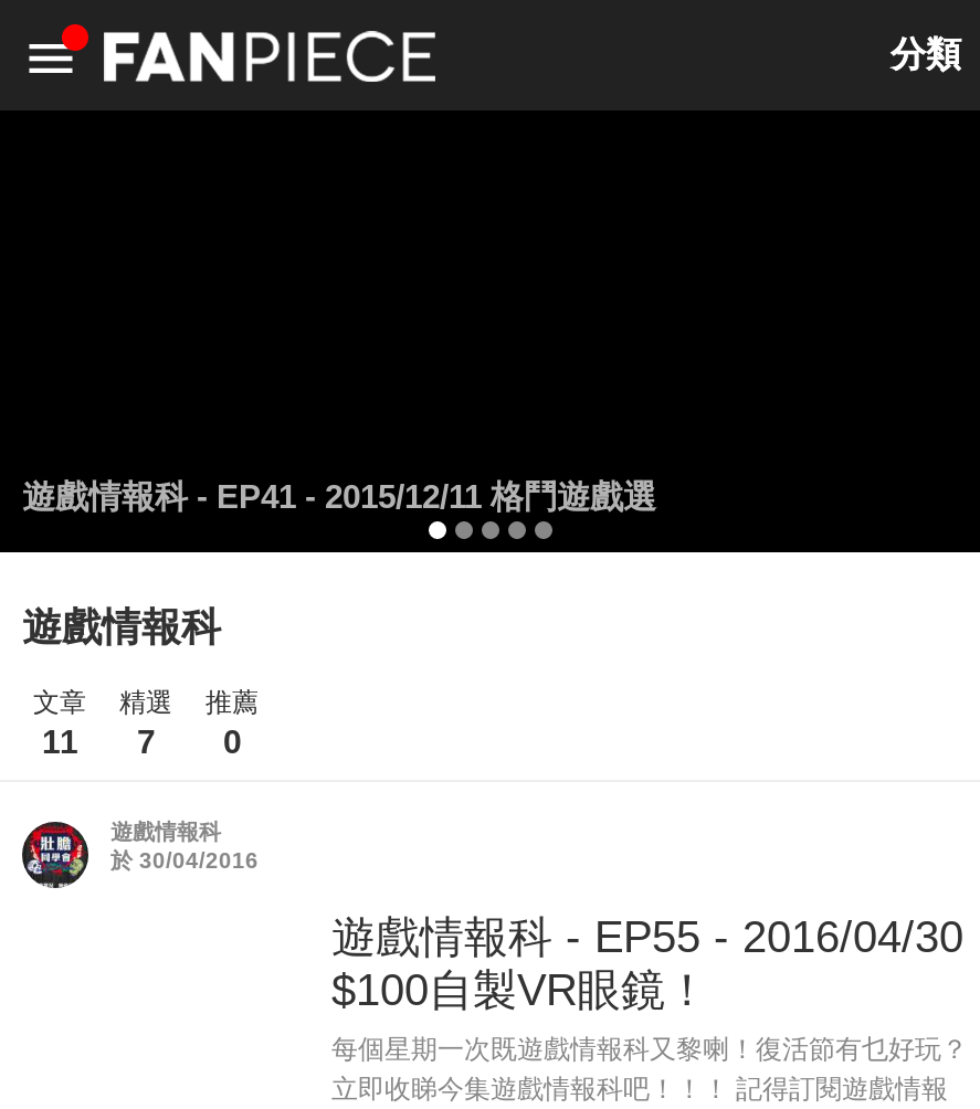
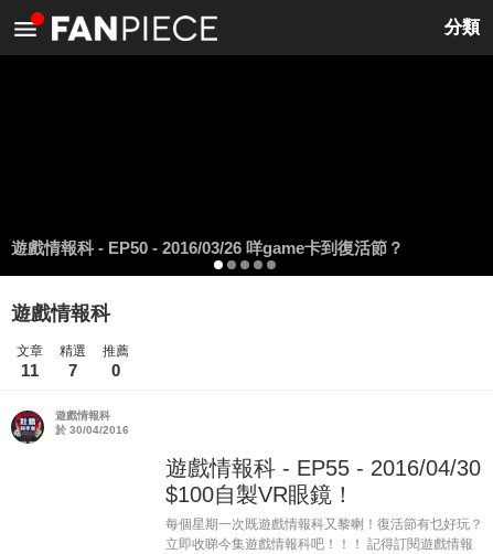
- 遊戲情報科 - EP41 - 2015/12/11 格鬥遊戲選
+ 遊戲情報科 - EP50 - 2016/03/26 咩game卡到復活節？
